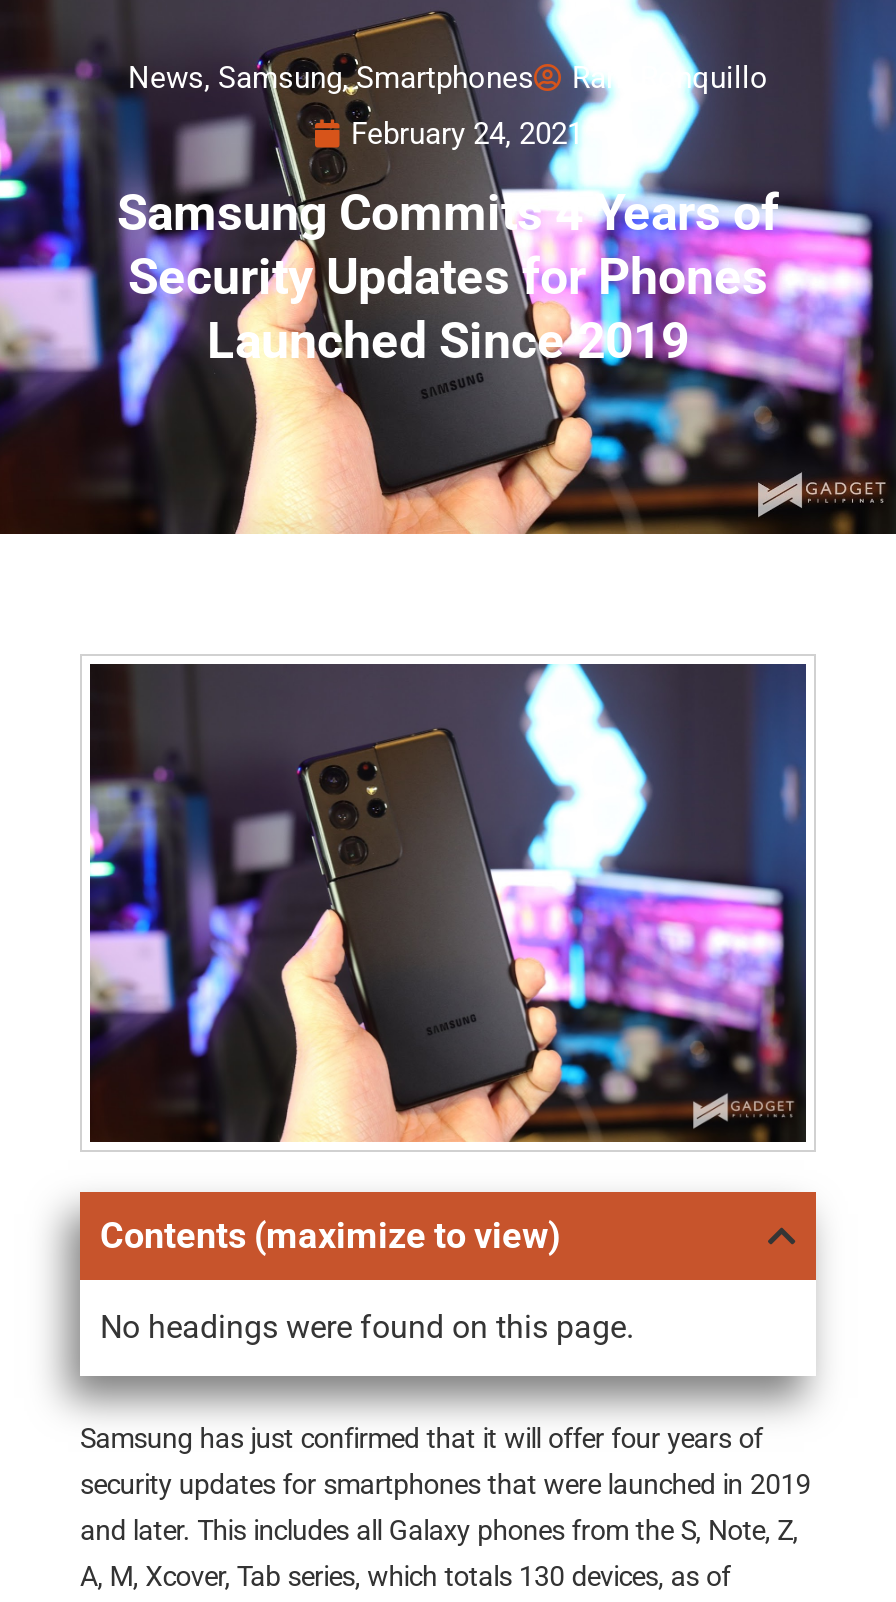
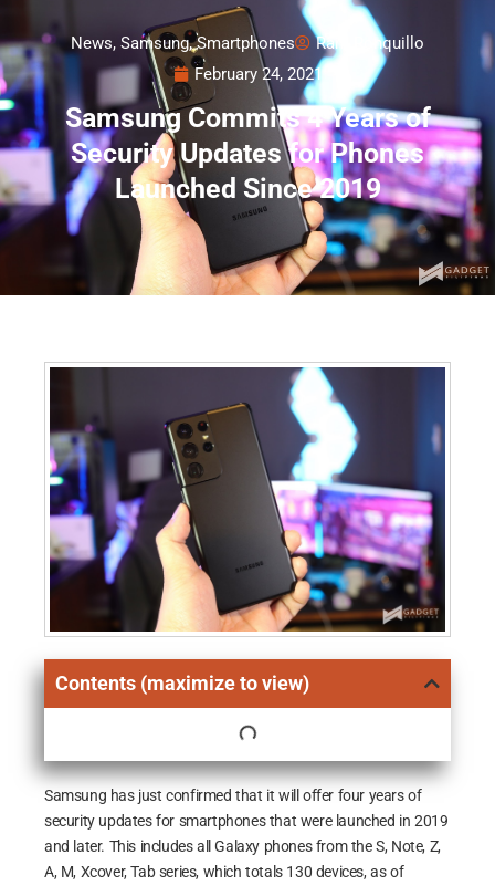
- No headings were found on this page.
